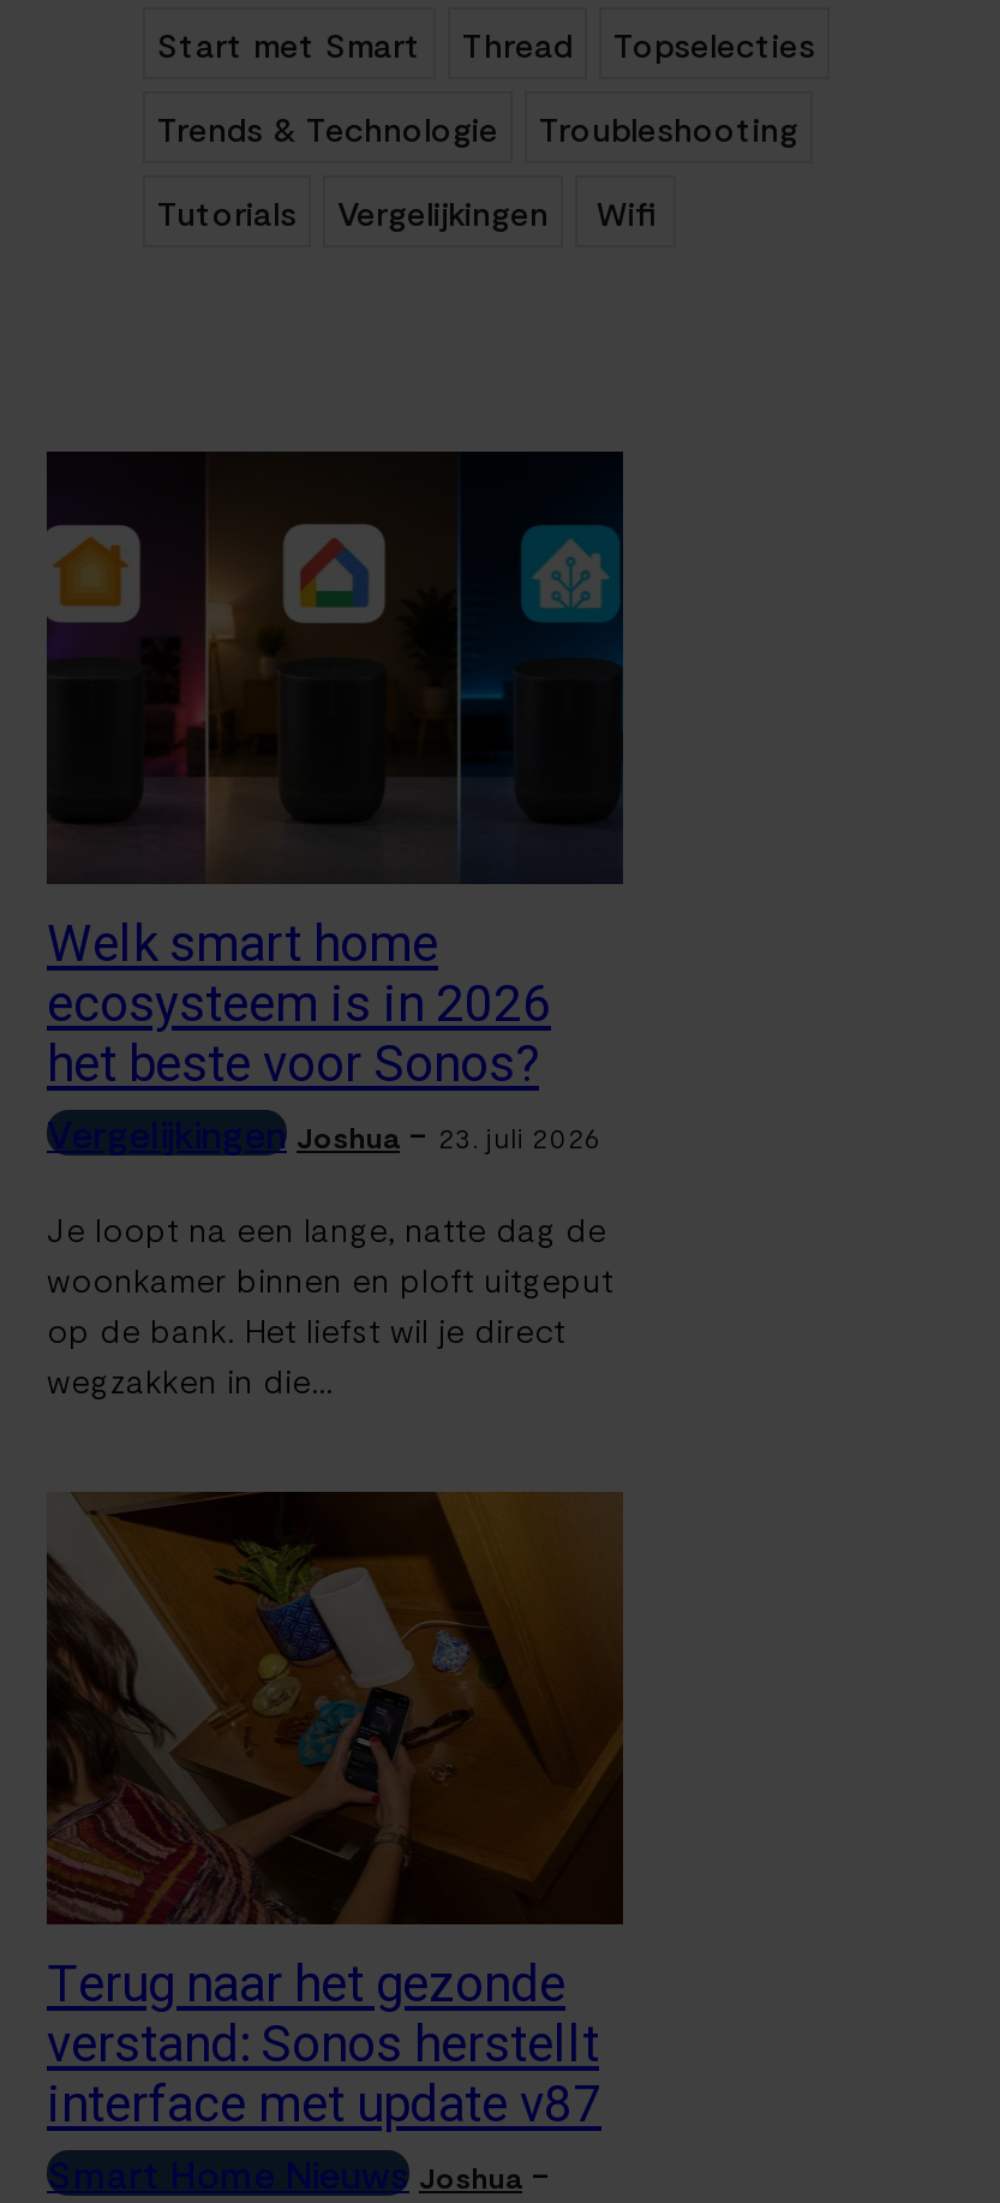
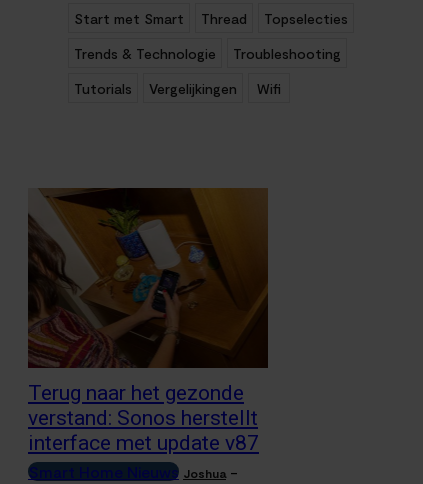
- [image]
- Welk smart home
- ecosysteem is in 2026
- het beste voor Sonos?
- Vergelijkingen Joshua - 23. juli 2026
- Je loopt na een lange, natte dag de
- woonkamer binnen en ploft uitgeput
- op de bank. Het liefst wil je direct
- wegzakken in die...
